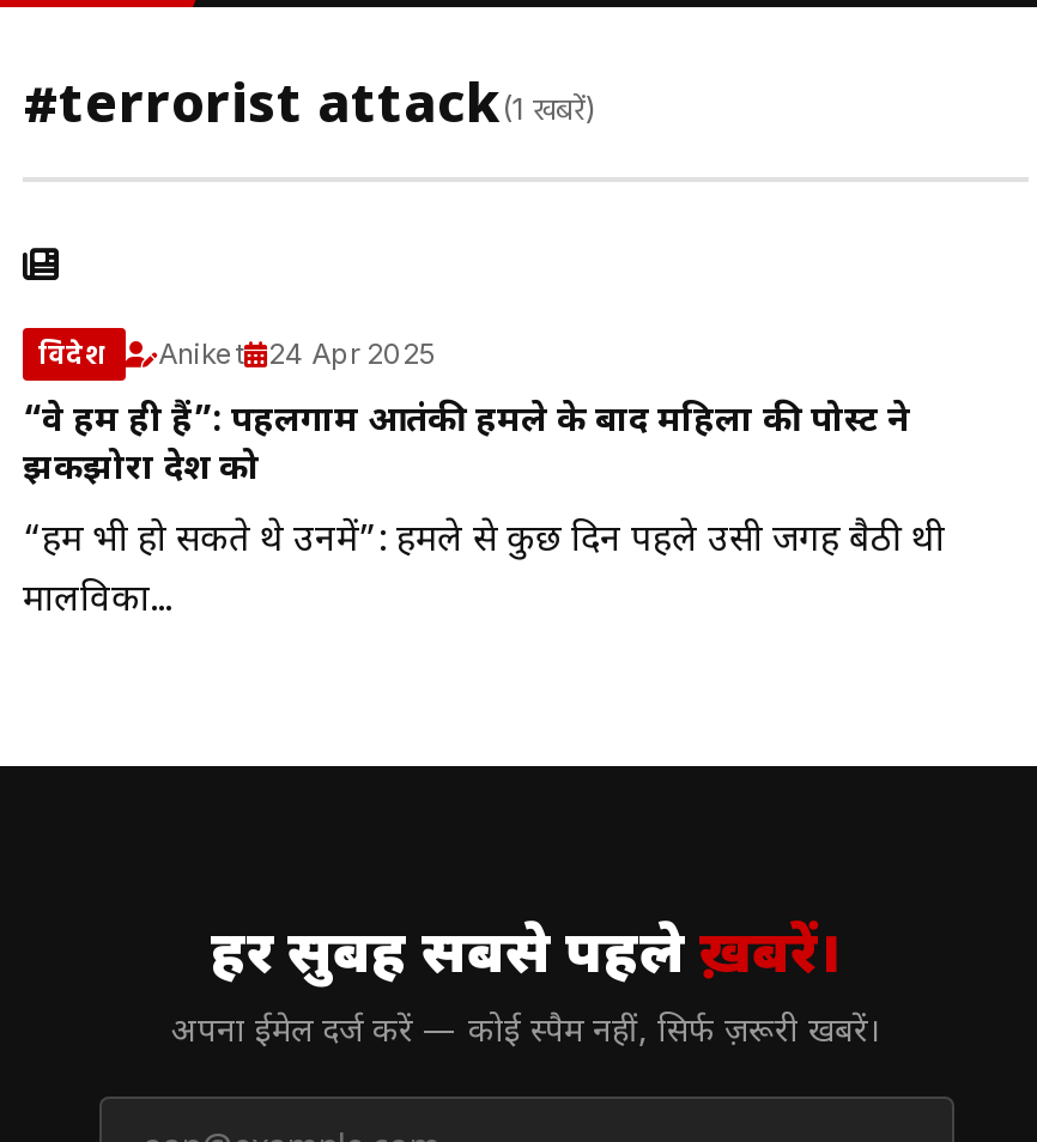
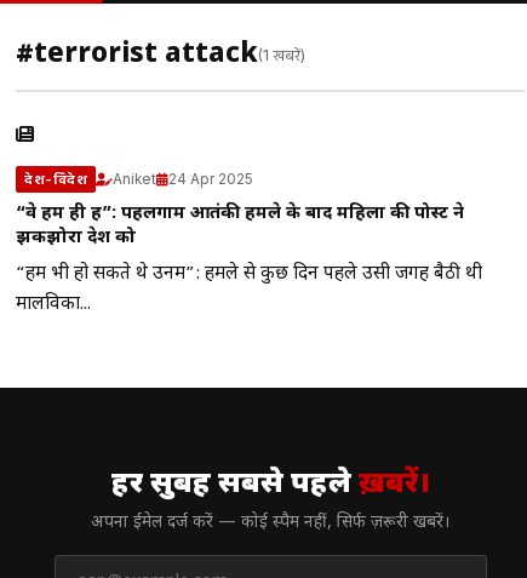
- विदेश
+ देश-विदेश
